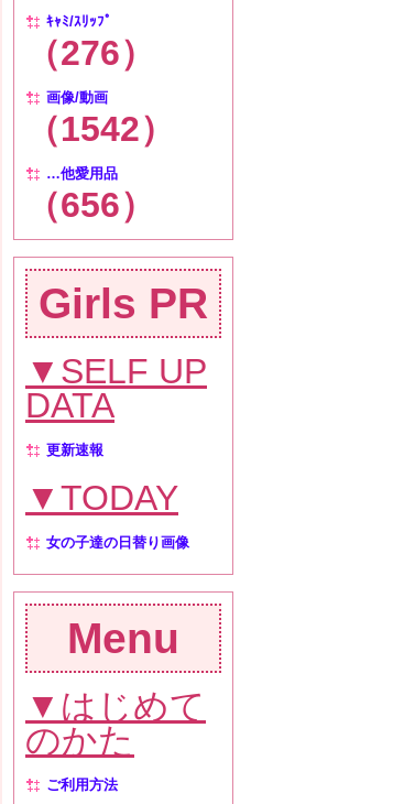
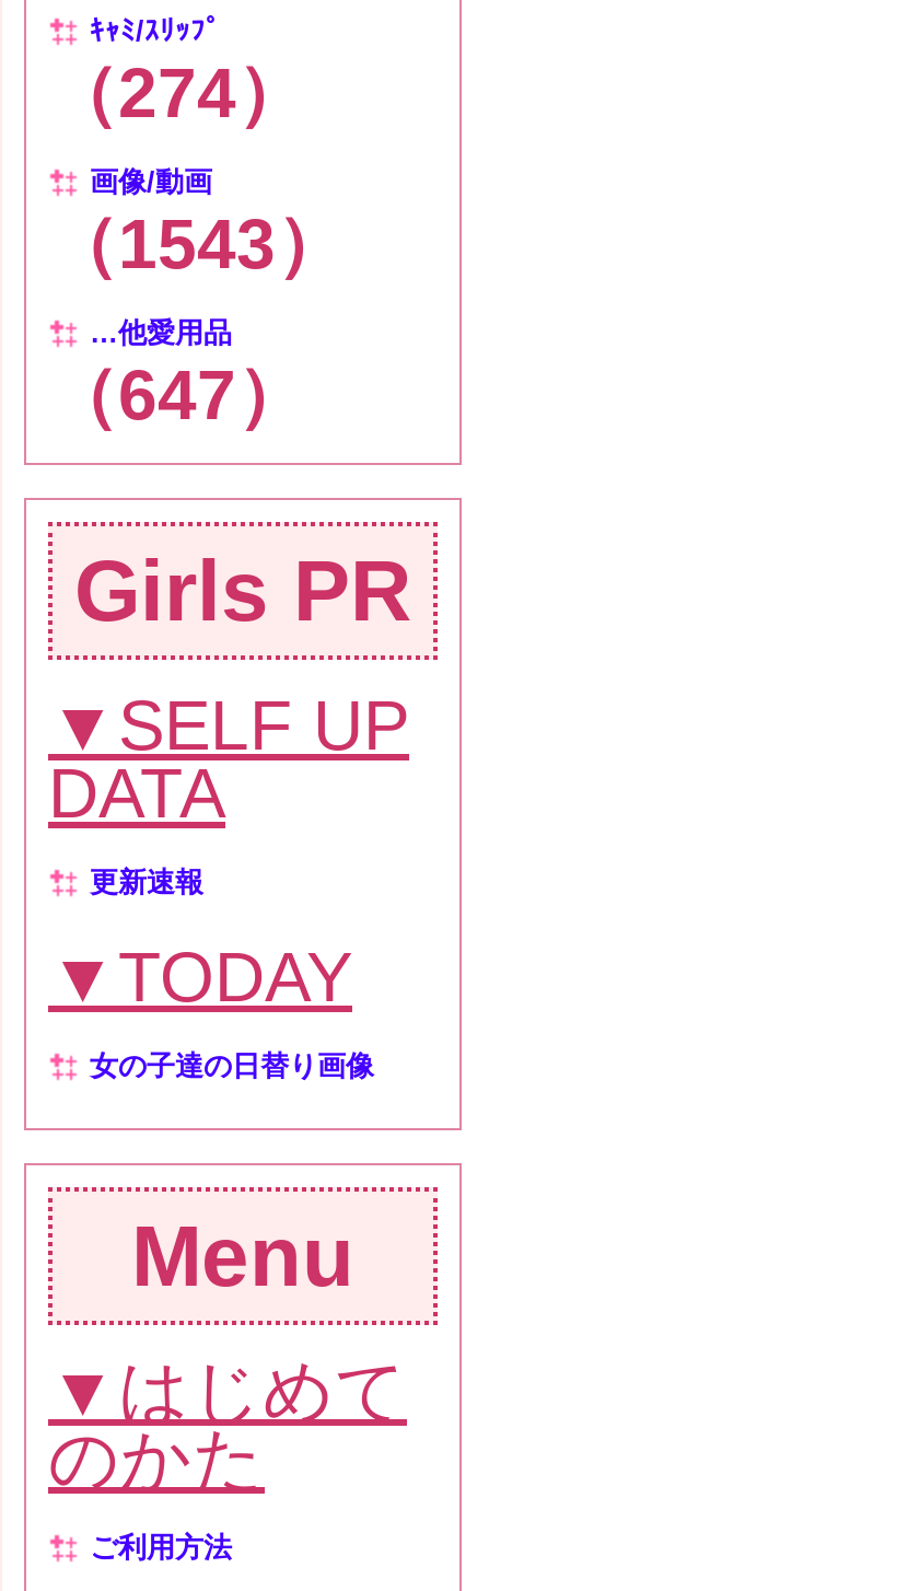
- （276）
+ （274）

- （1542）
+ （1543）

- （656）
+ （647）
